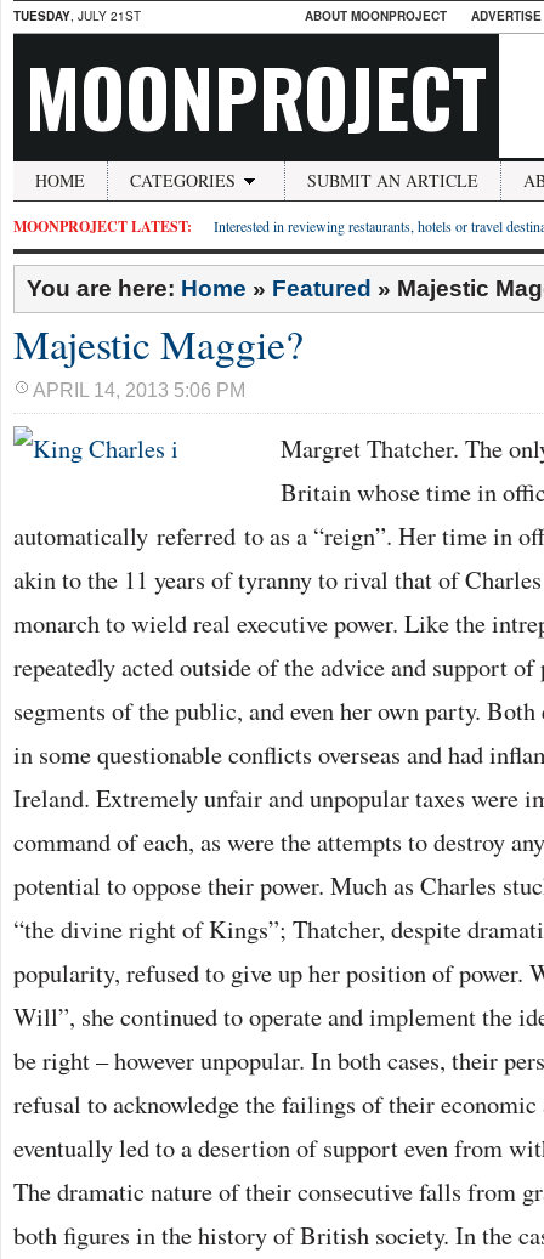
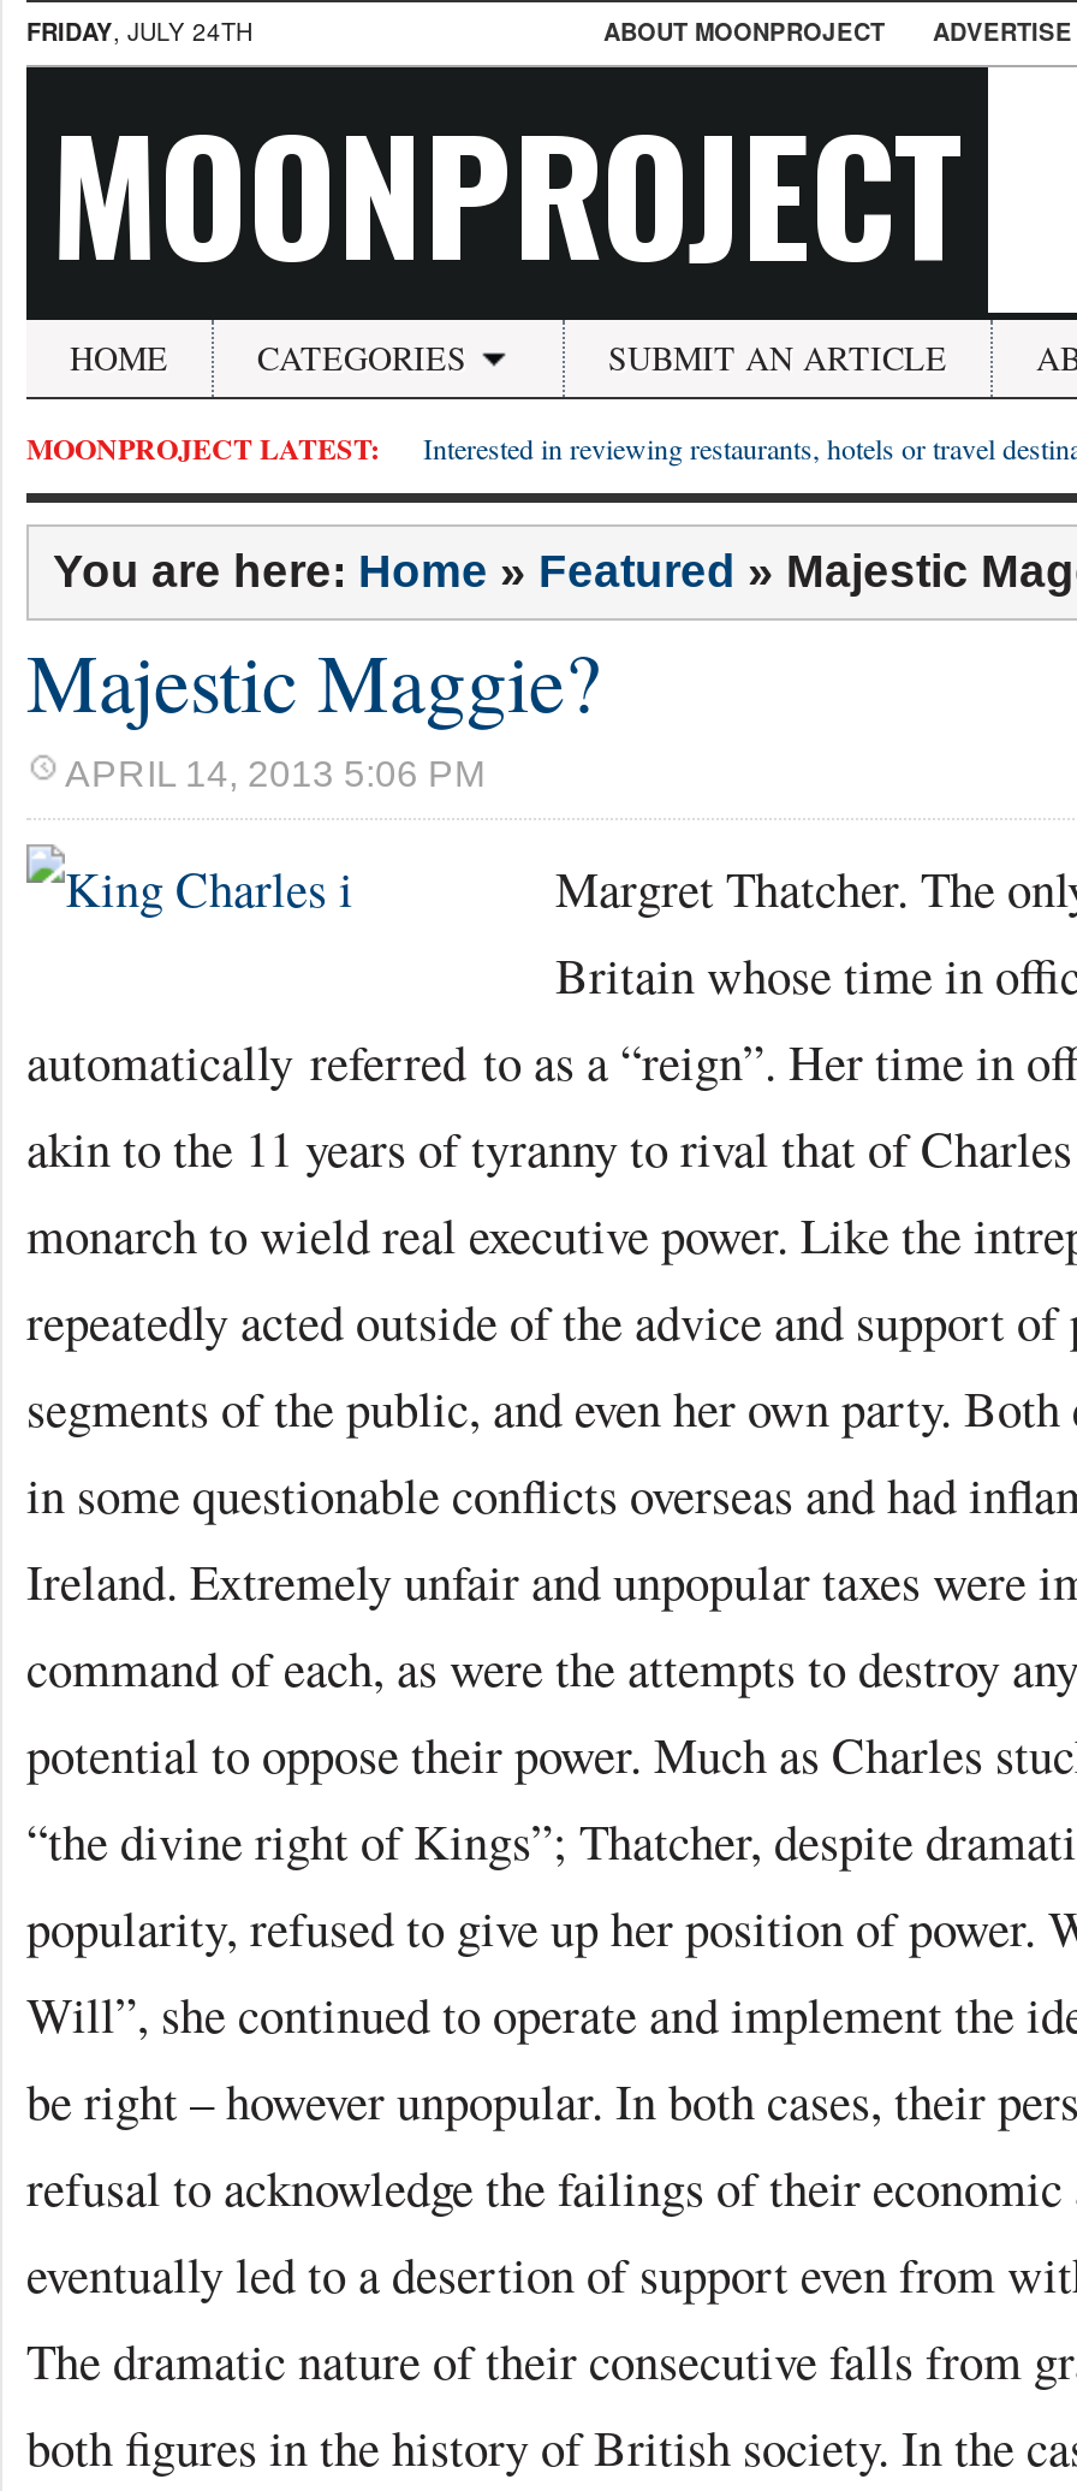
- TUESDAY, JULY 21ST
+ FRIDAY, JULY 24TH
